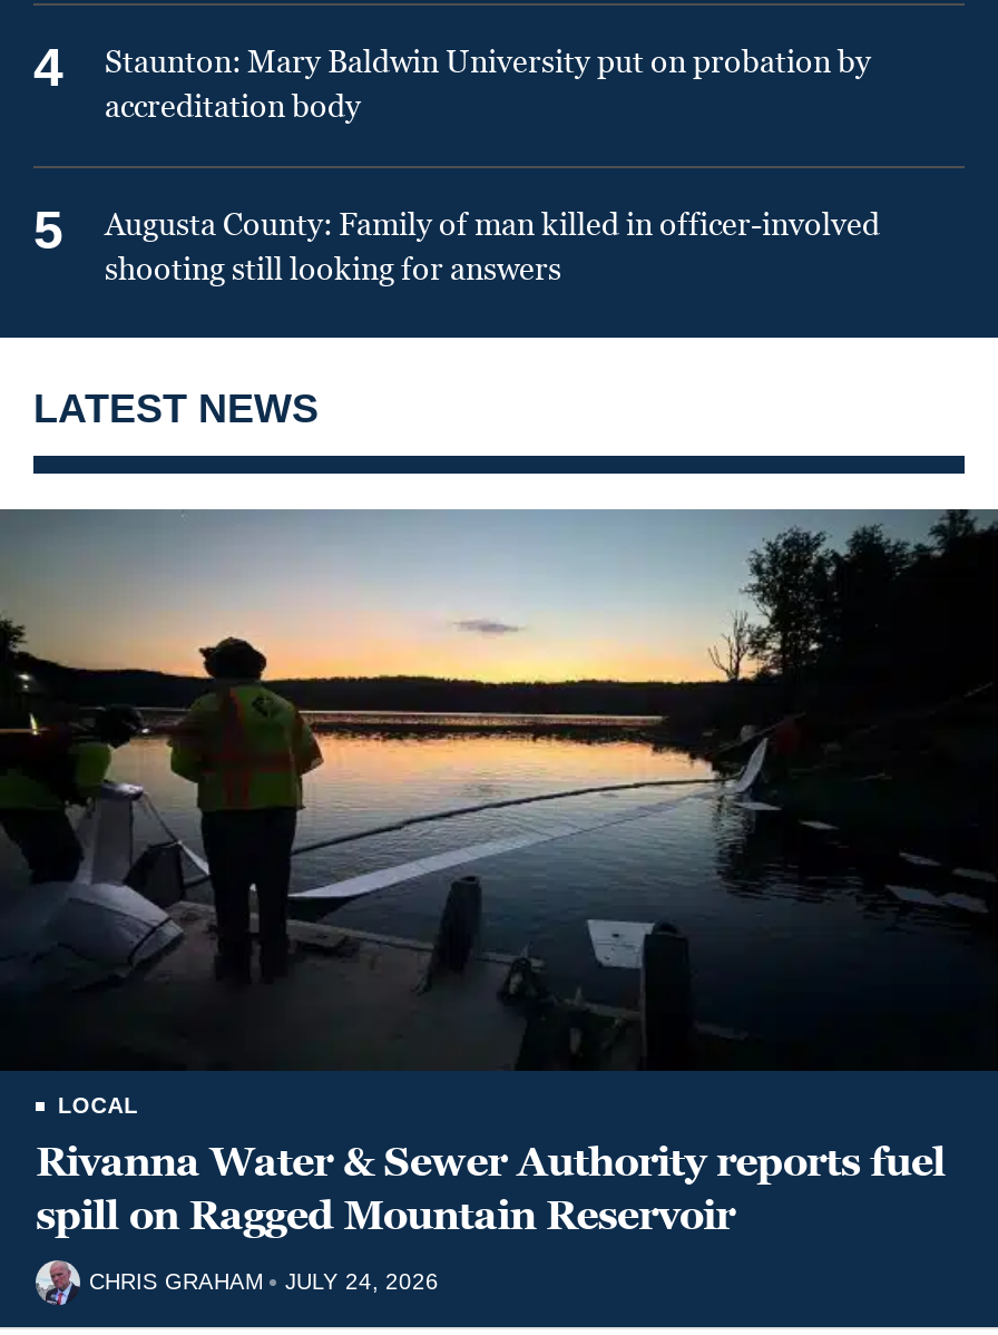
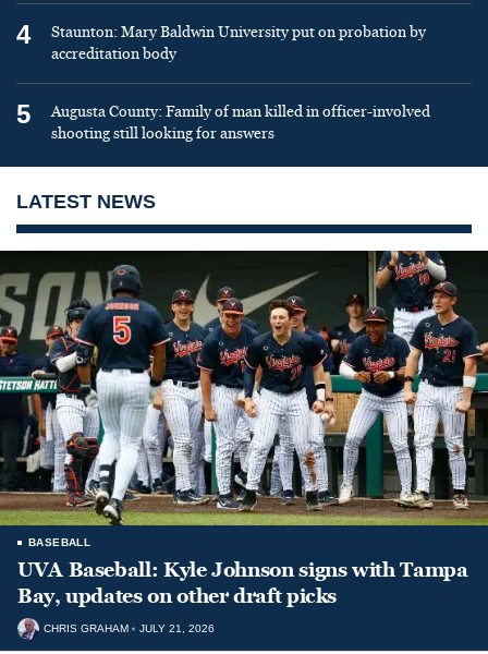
- [image]
- LOCAL
- Rivanna Water & Sewer Authority reports fuel
- spill on Ragged Mountain Reservoir
+ [image]
+ BASEBALL
+ UVA Baseball: Kyle Johnson signs with Tampa
+ Bay, updates on other draft picks

- CHRIS GRAHAM JULY 24, 2026
+ CHRIS GRAHAM JULY 21, 2026
